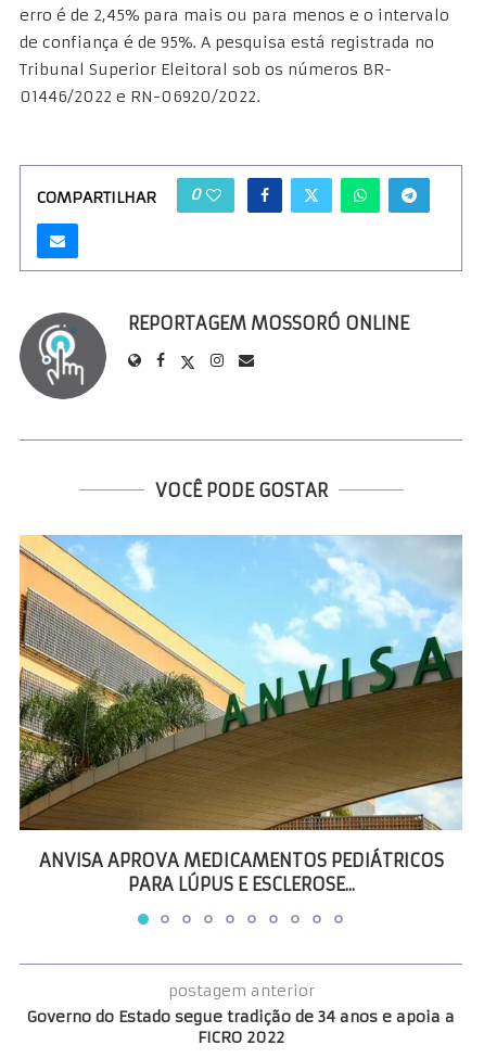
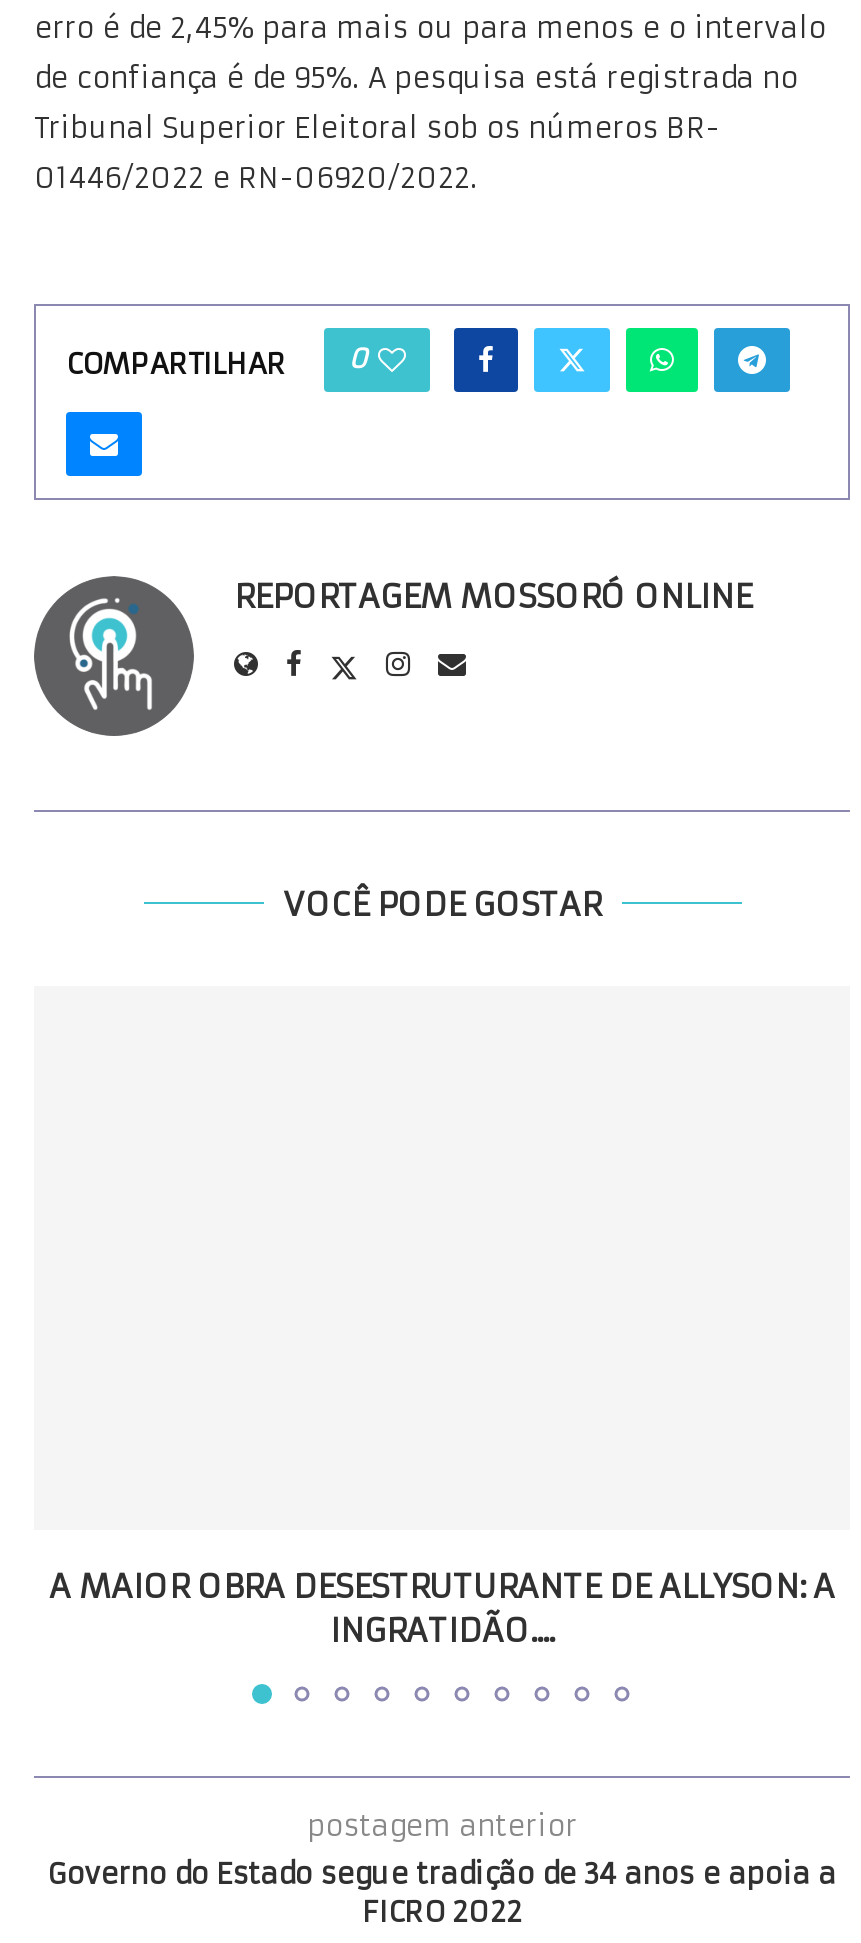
- [image]

- ANVISA APROVA MEDICAMENTOS PEDIÁTRICOS
- PARA LÚPUS E ESCLEROSE...
+ A MAIOR OBRA DESESTRUTURANTE DE ALLYSON: A
+ INGRATIDÃO....
